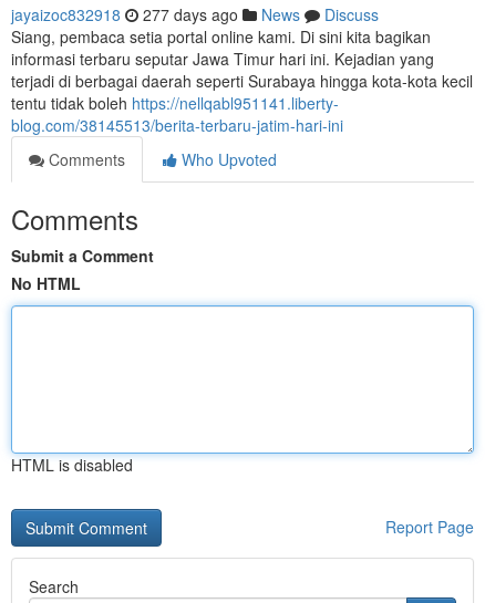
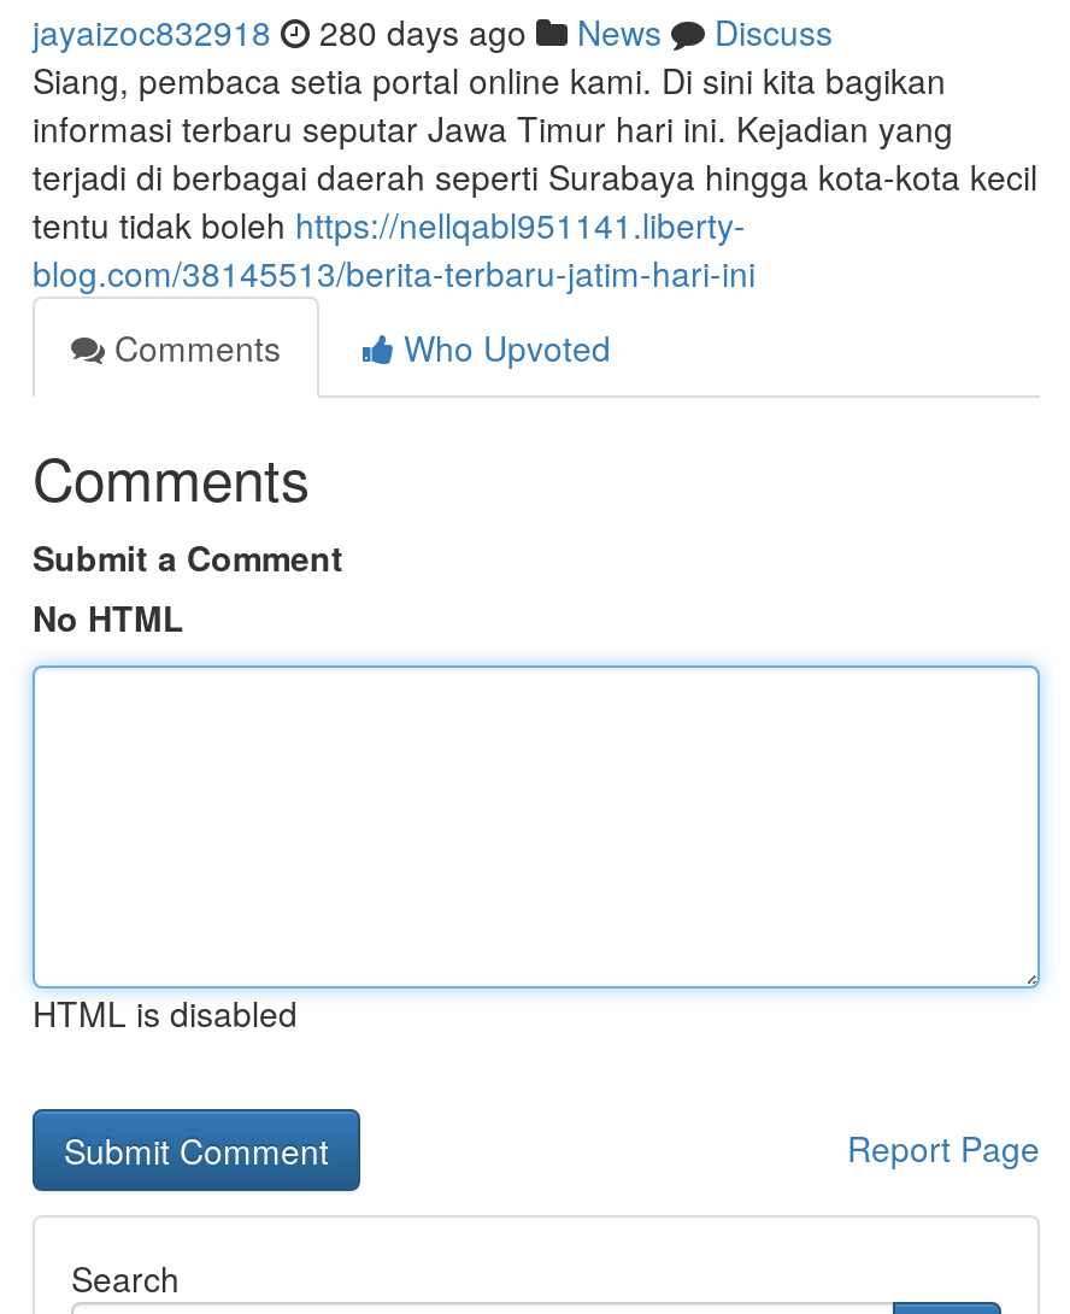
- jayaizoc832918 277 days ago News Discuss
+ jayaizoc832918 280 days ago News Discuss
